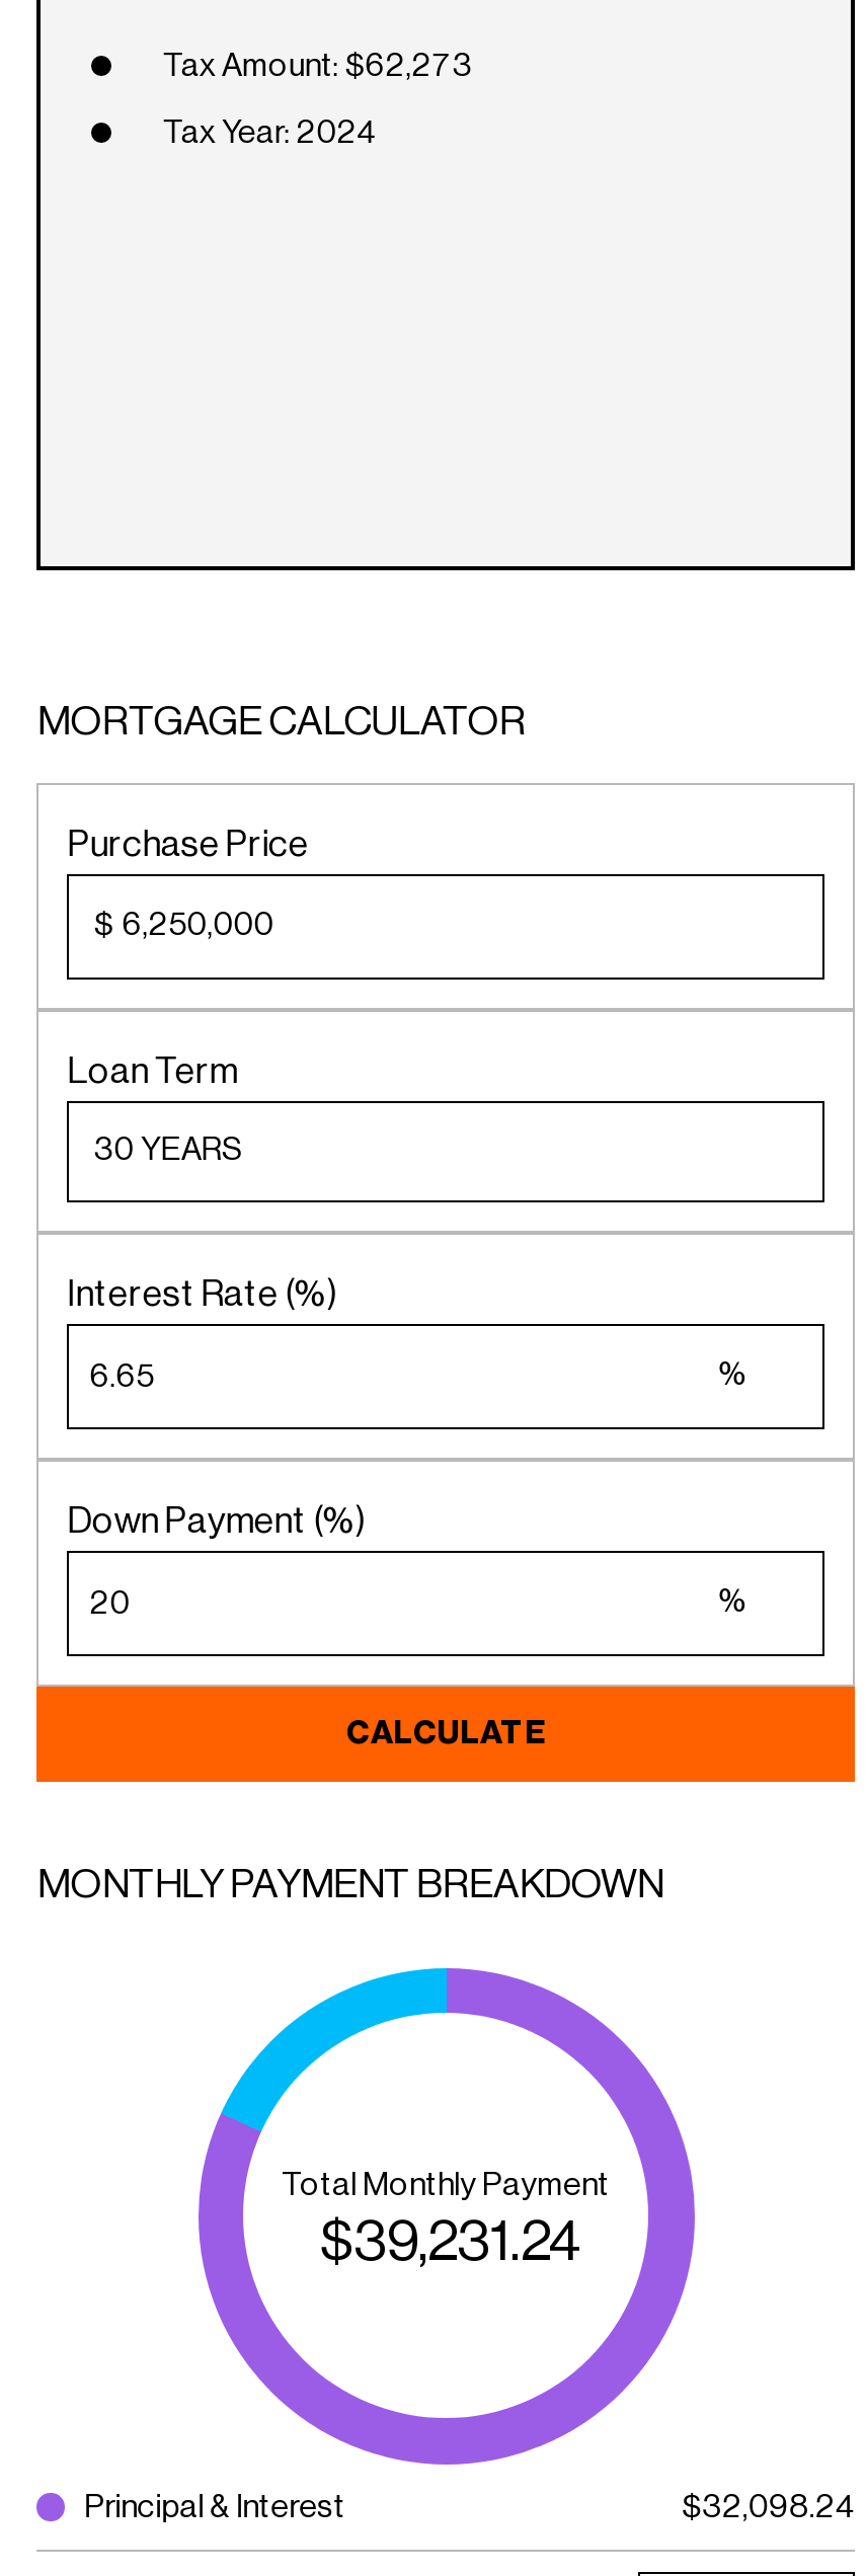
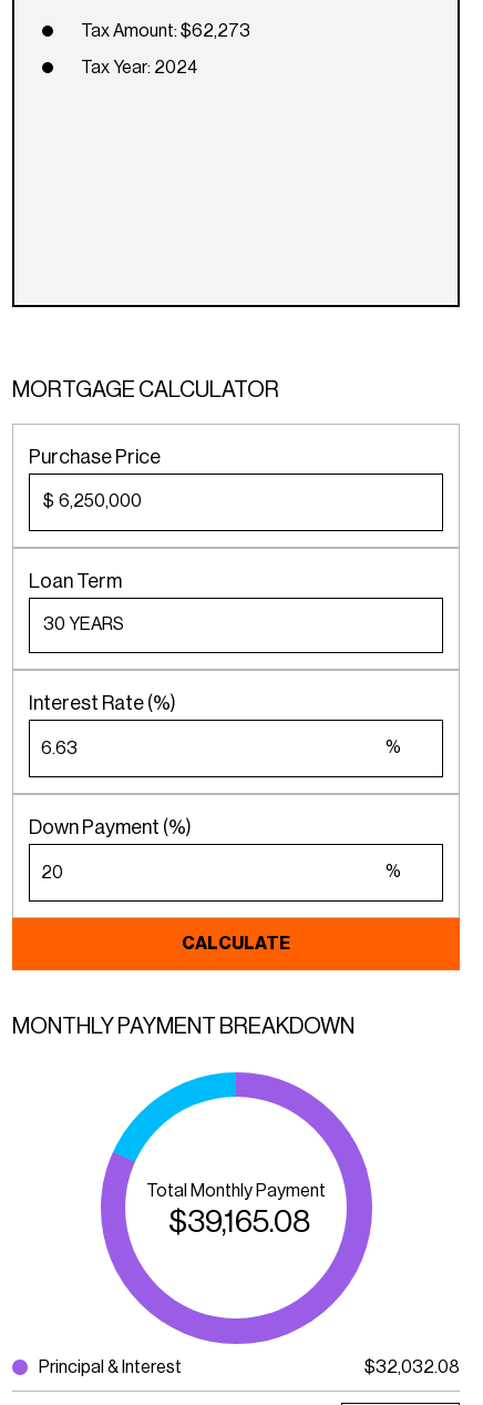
- $39,231.24
+ $39,165.08

- $32,098.24
+ $32,032.08
